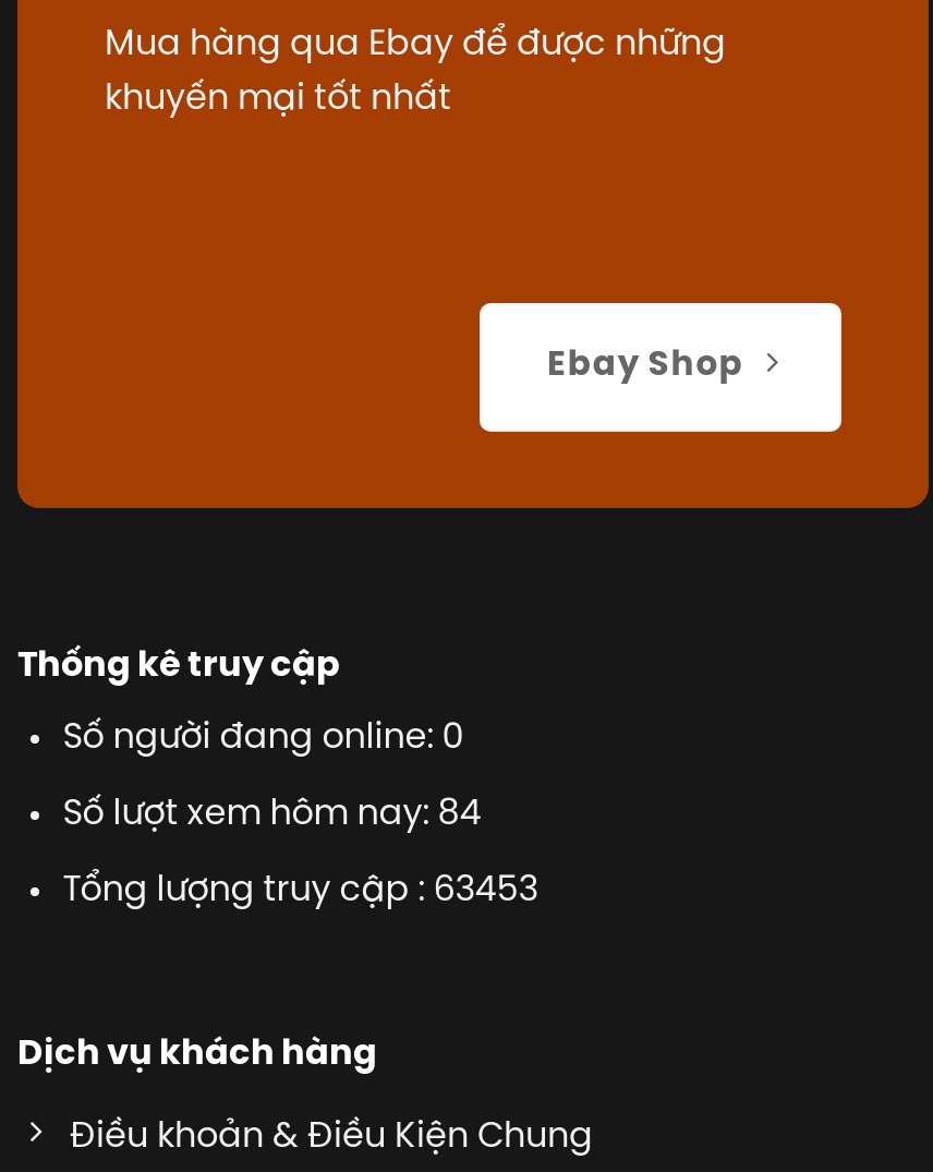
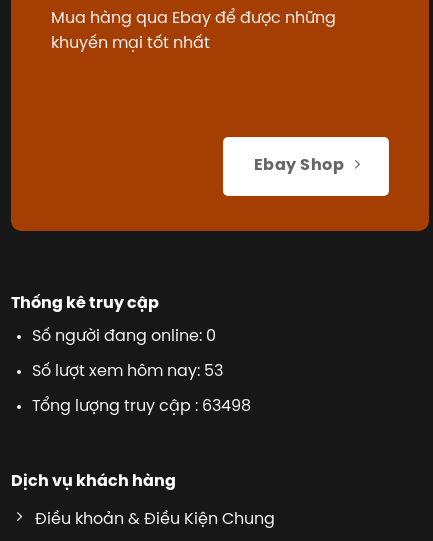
- Số lượt xem hôm nay: 84
+ Số lượt xem hôm nay: 53

- Tổng lượng truy cập : 63453
+ Tổng lượng truy cập : 63498
